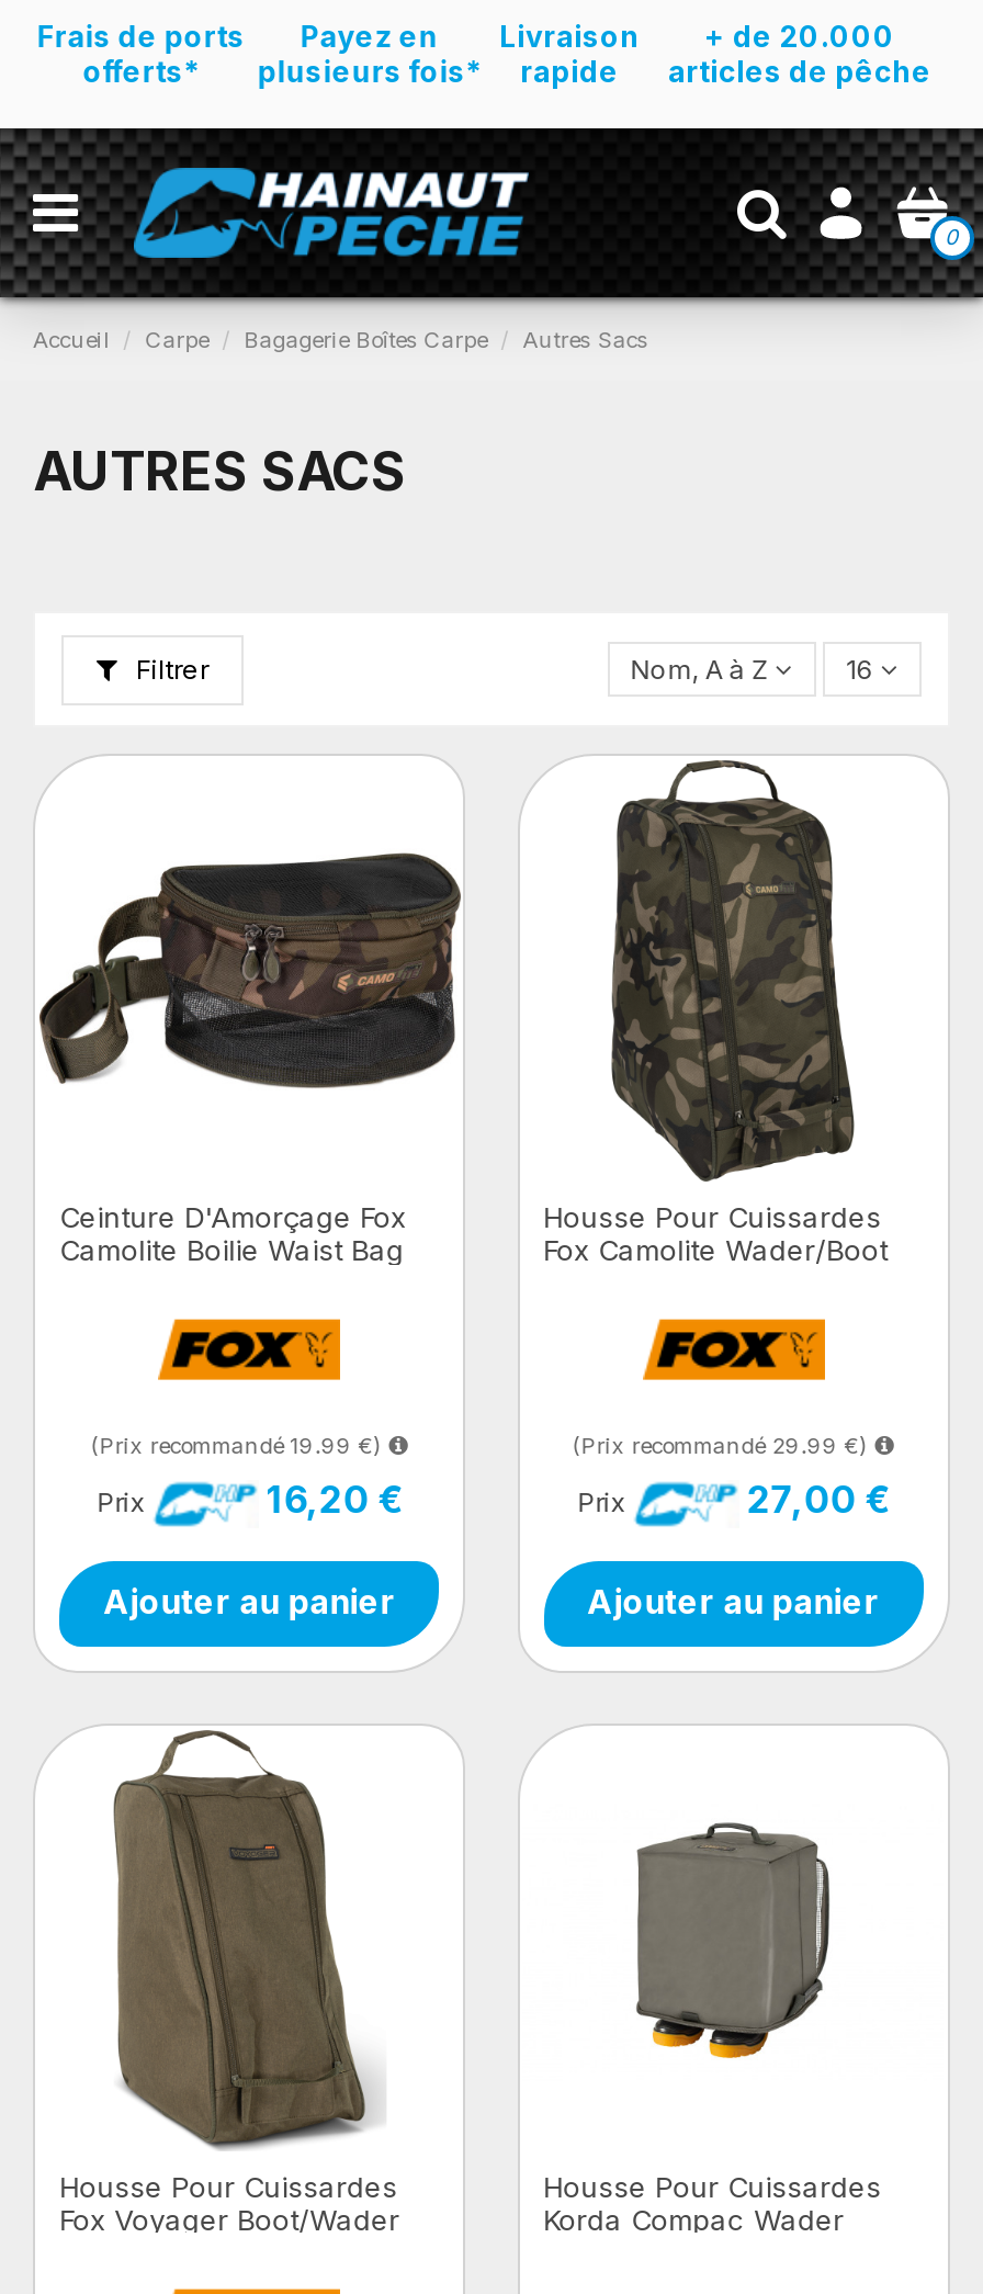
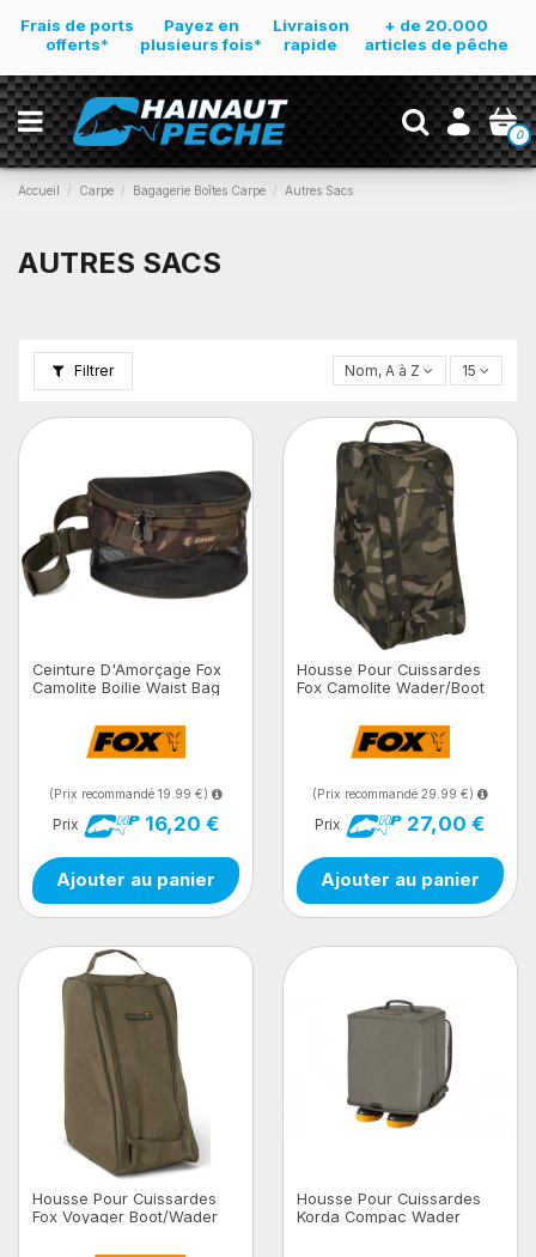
- 16
+ 15
